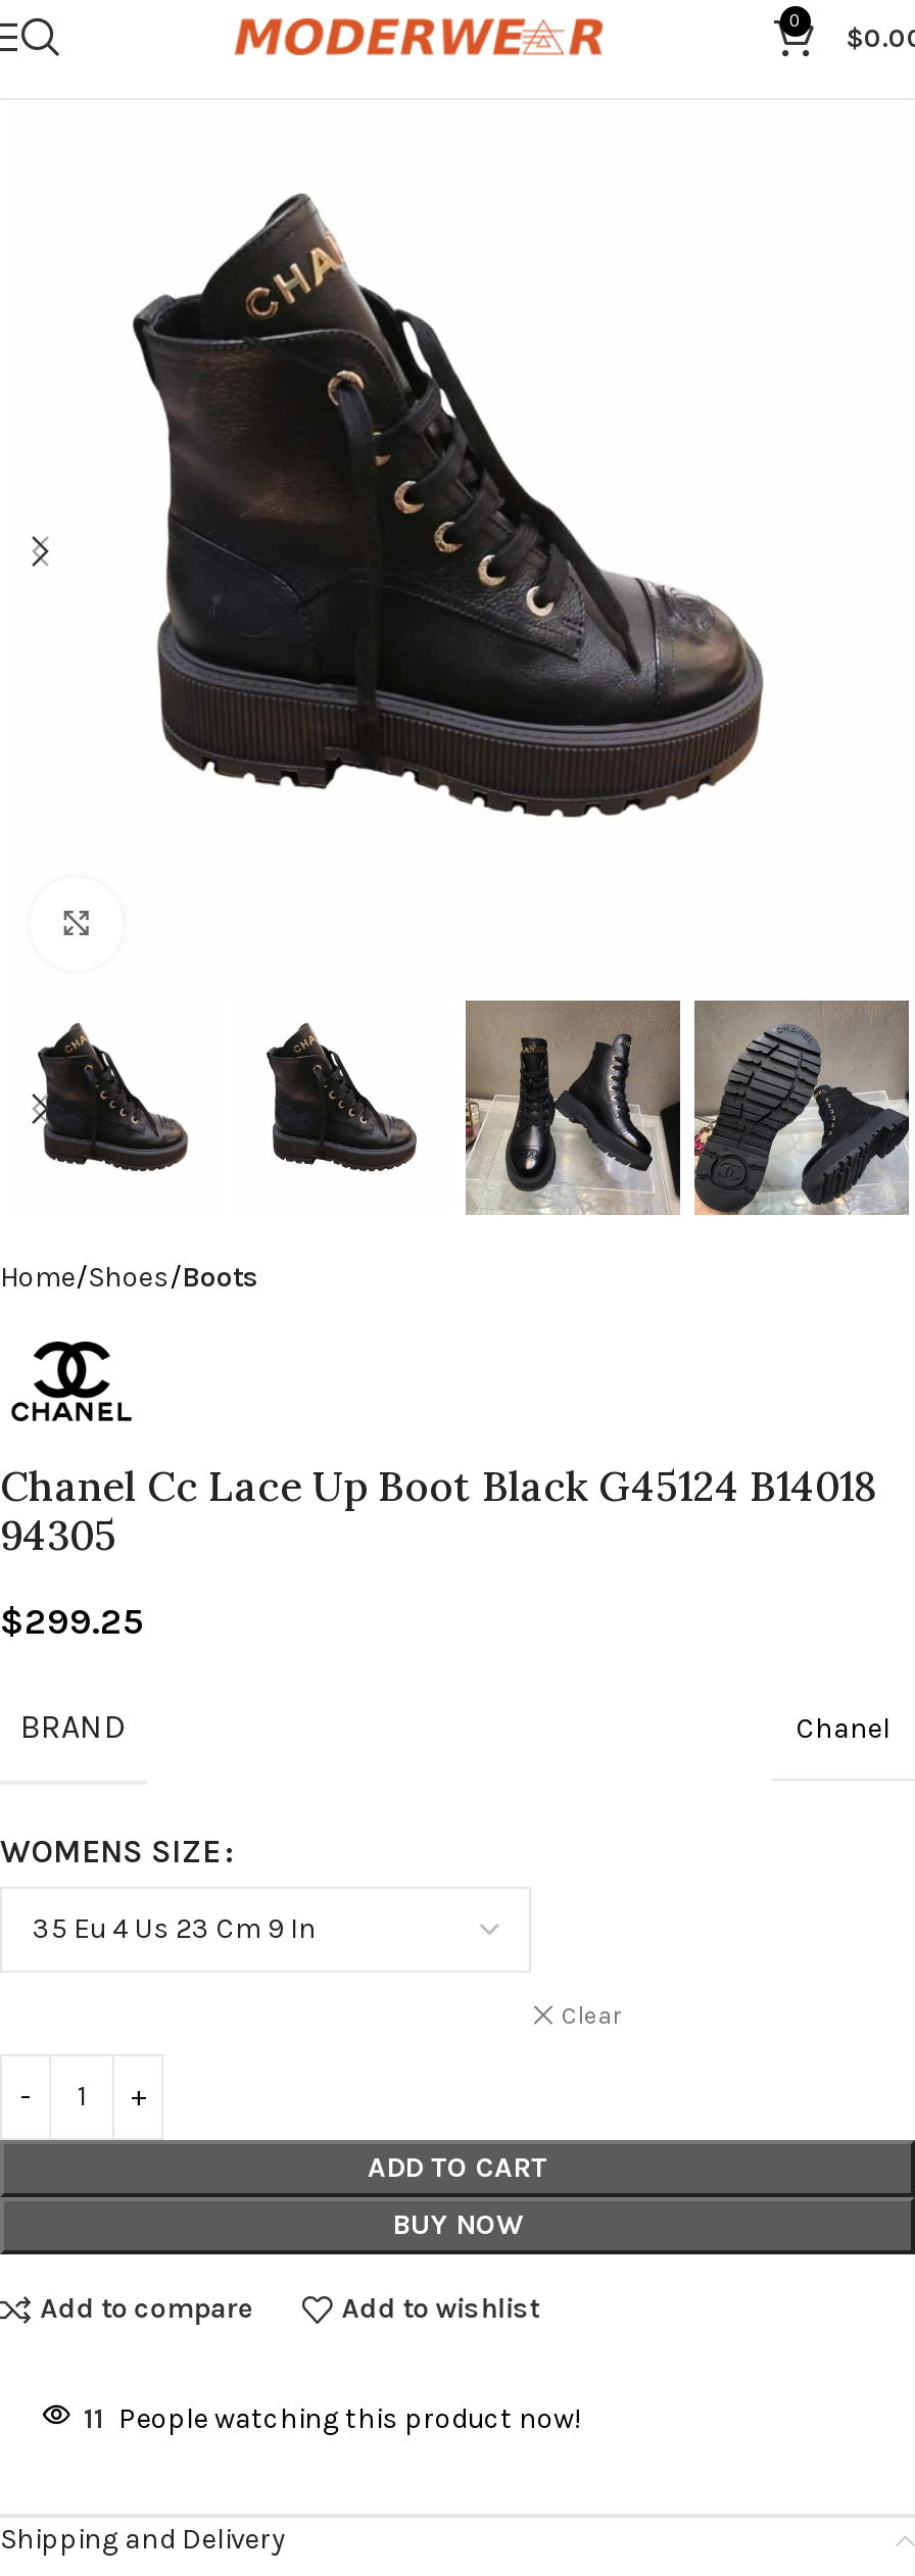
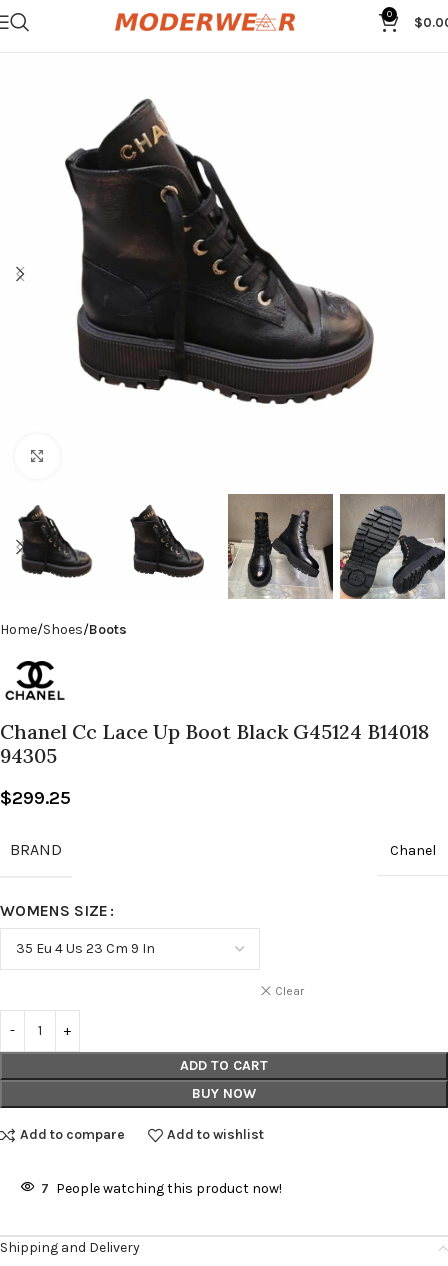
- 11 People watching this product now!
+ 7 People watching this product now!
